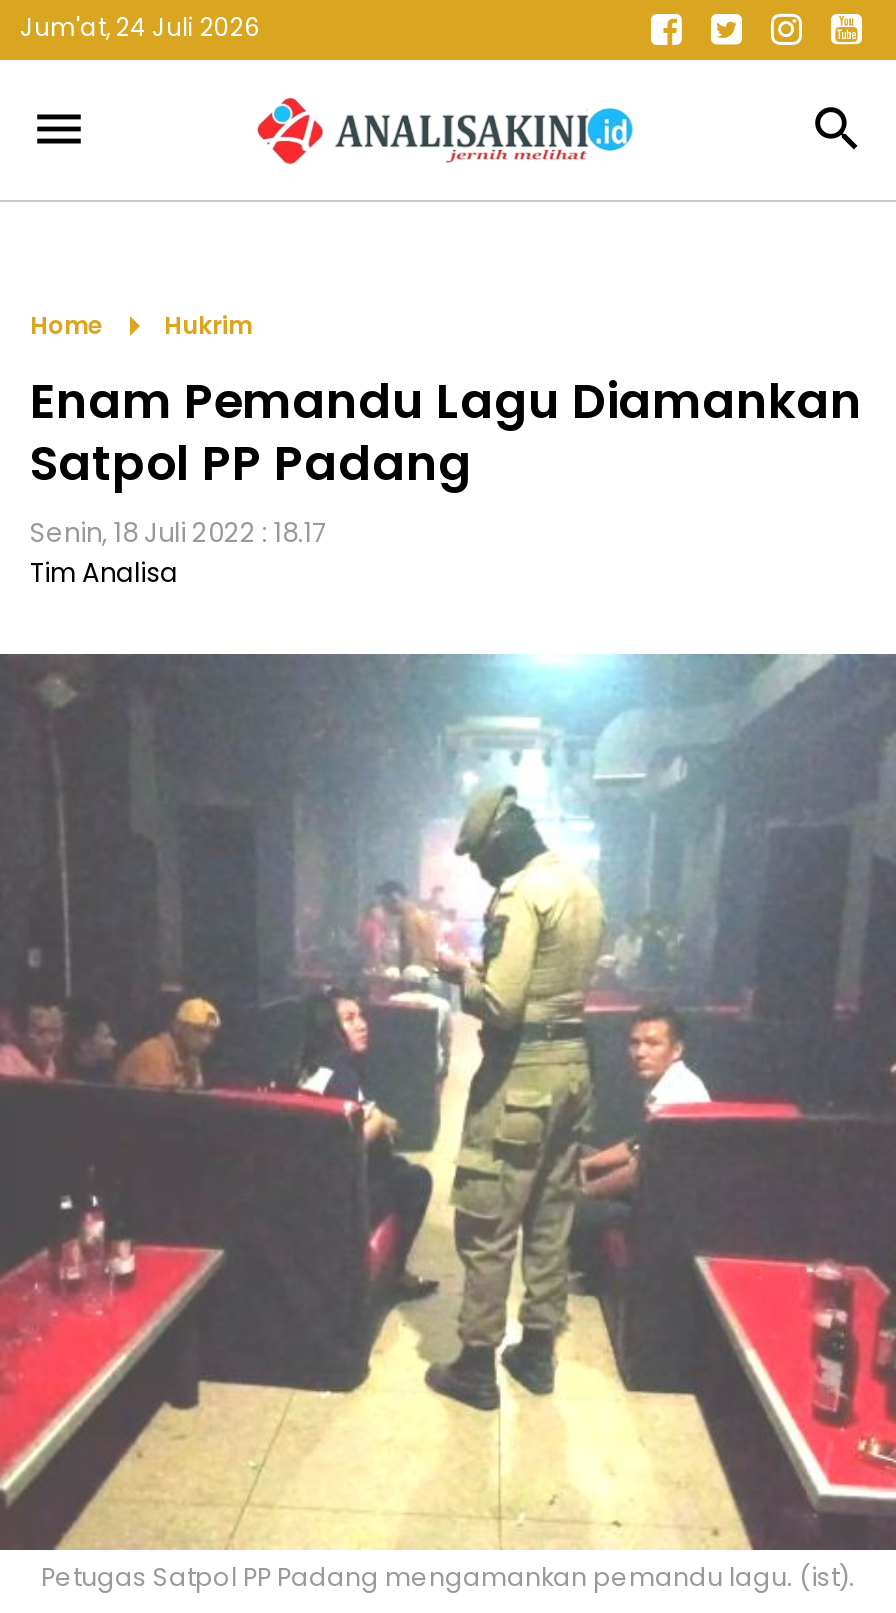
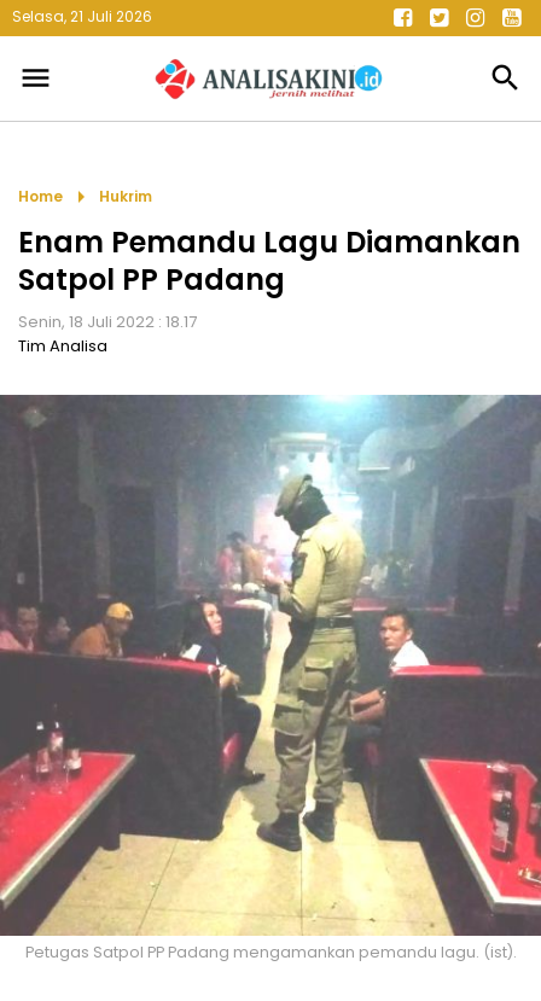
- Jum'at, 24 Juli 2026
+ Selasa, 21 Juli 2026
